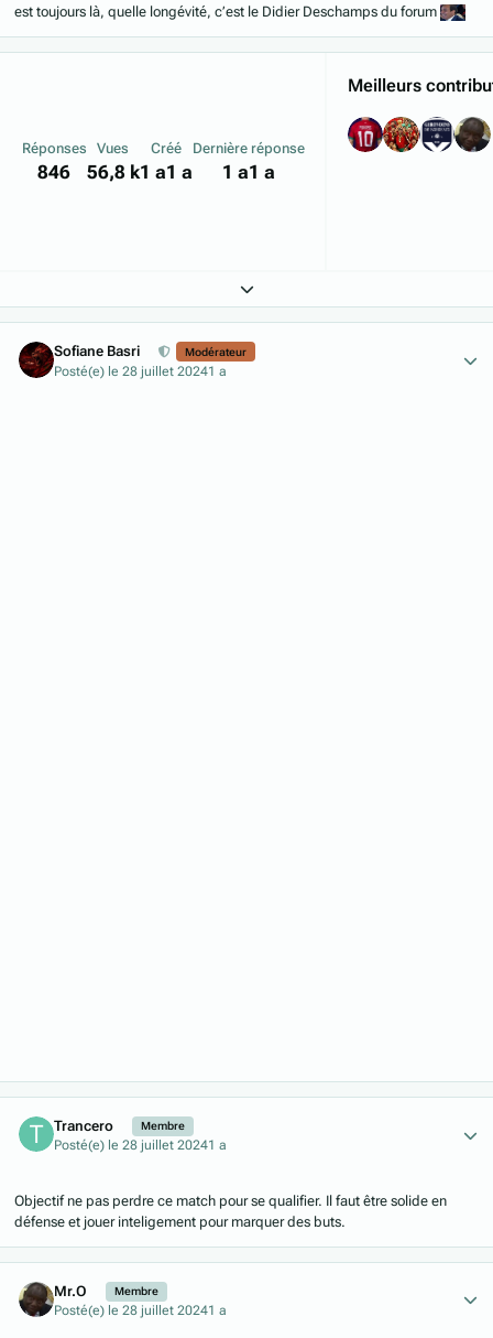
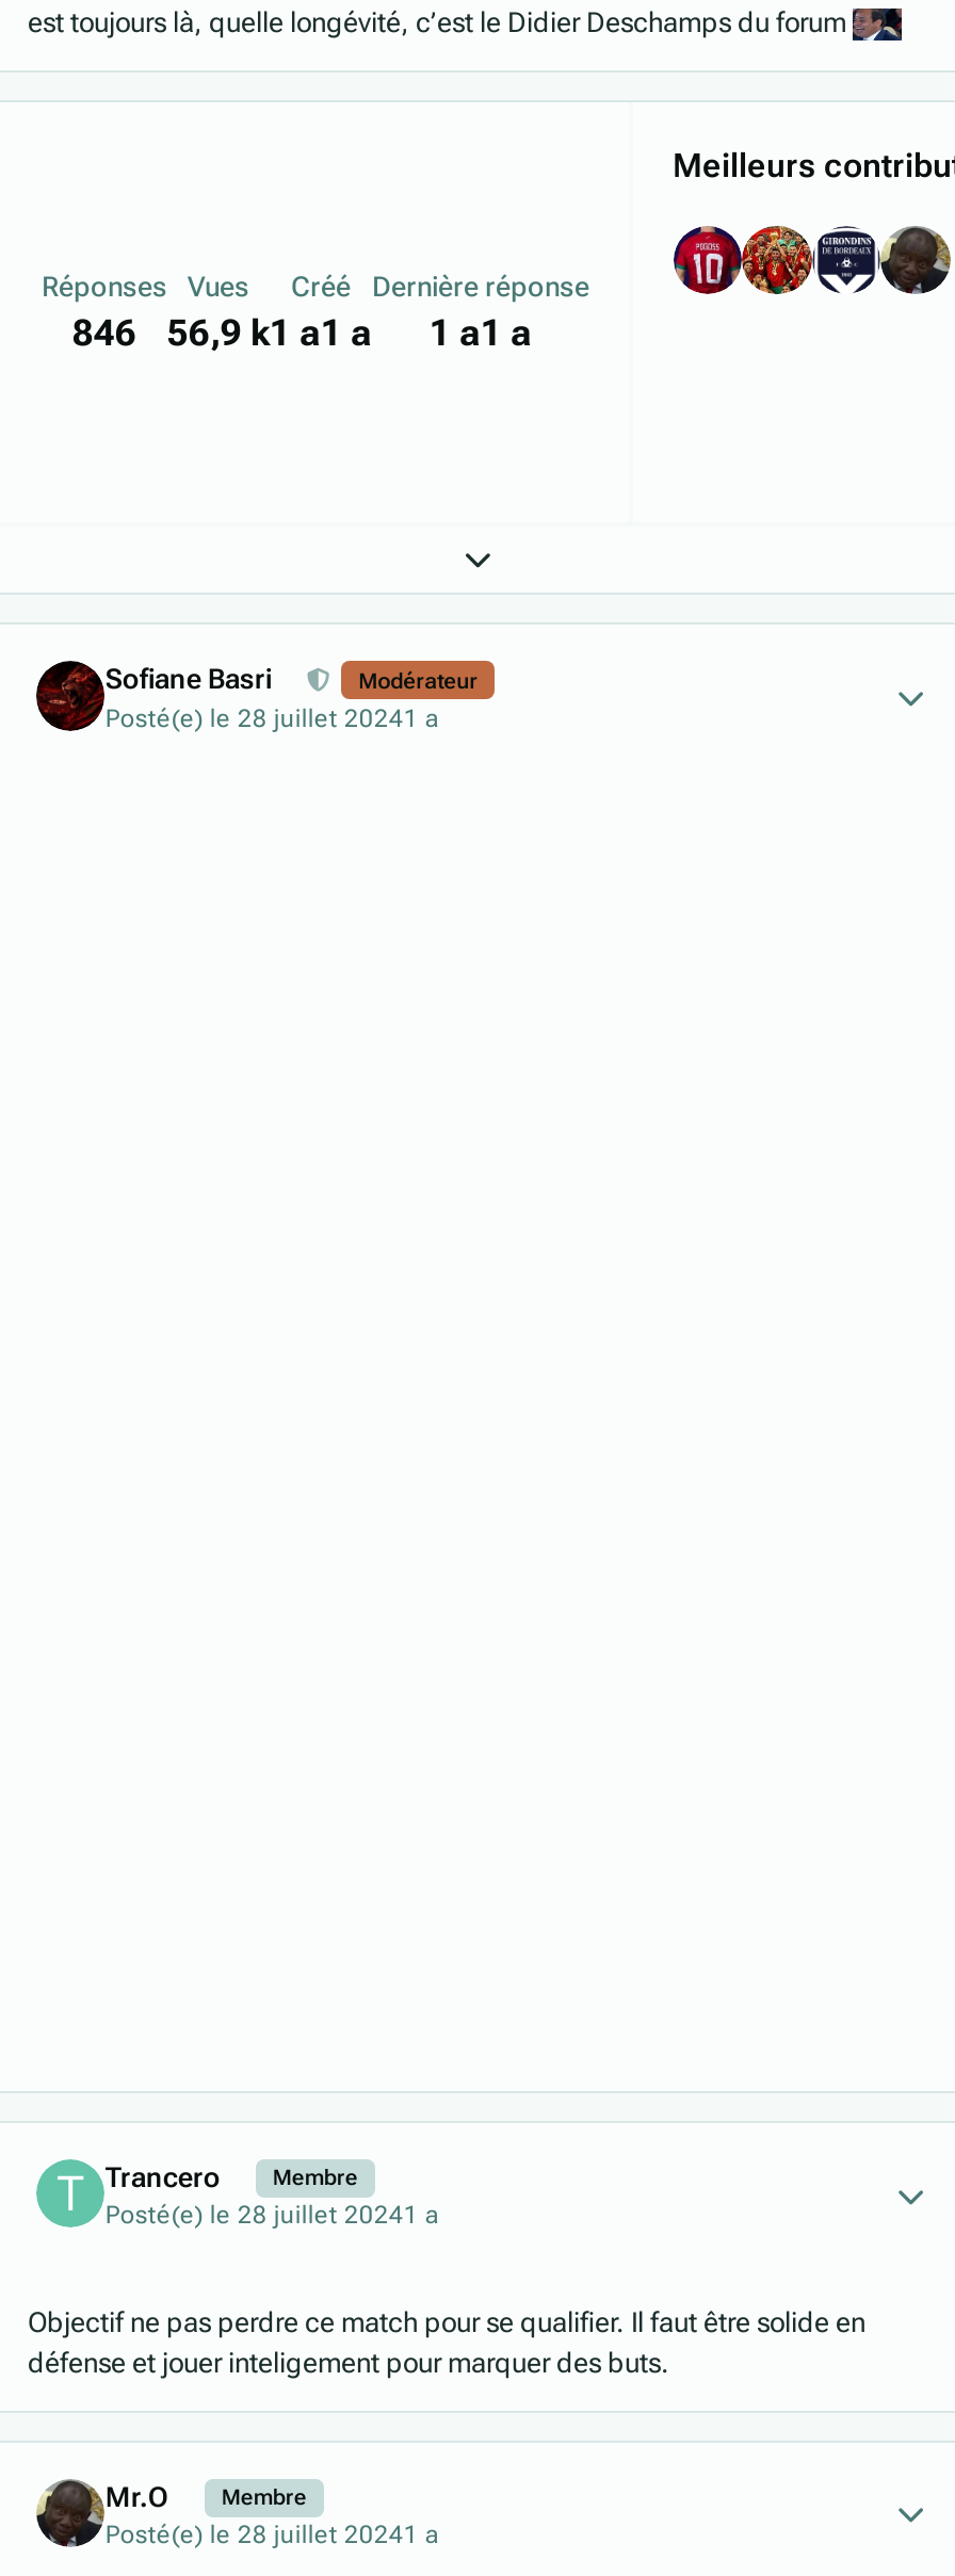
- 56,8 k
+ 56,9 k
